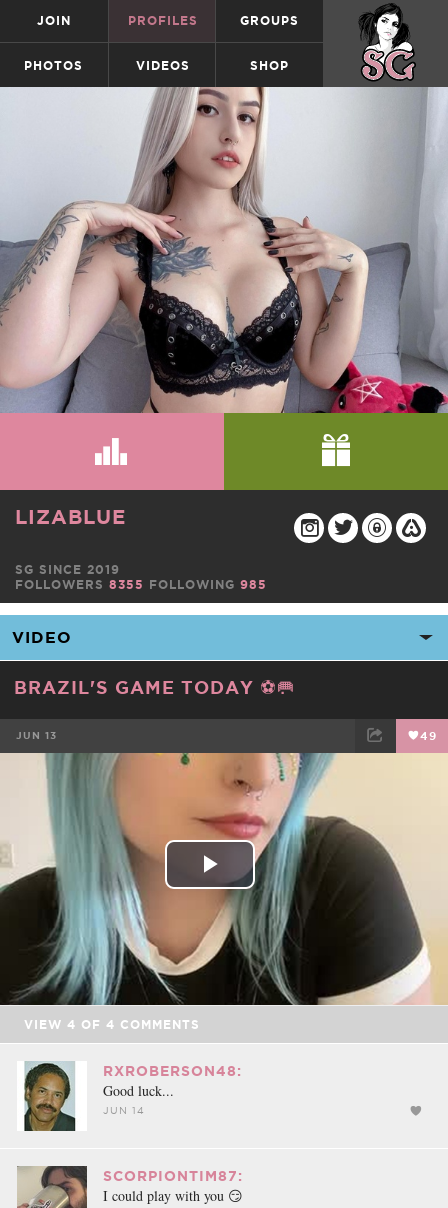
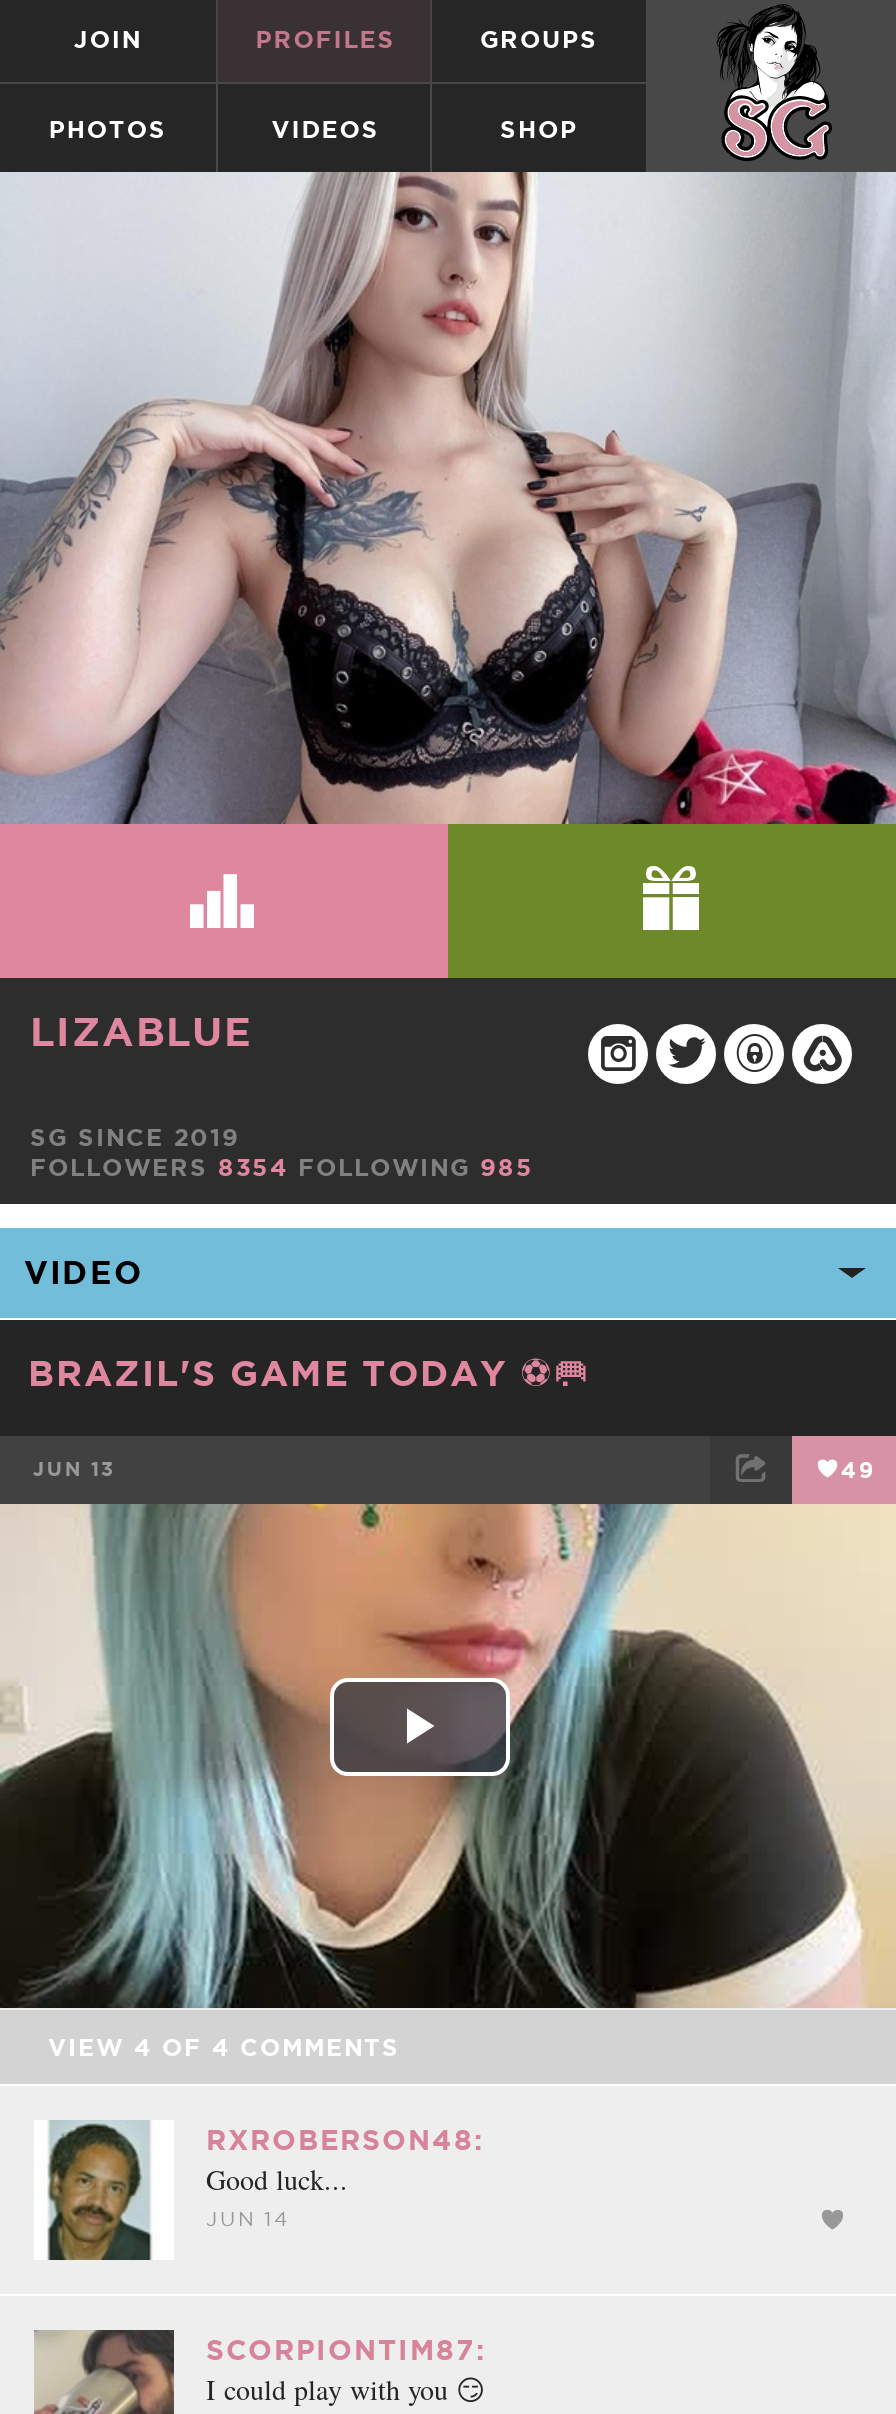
- FOLLOWERS 8355 FOLLOWING 985
+ FOLLOWERS 8354 FOLLOWING 985
